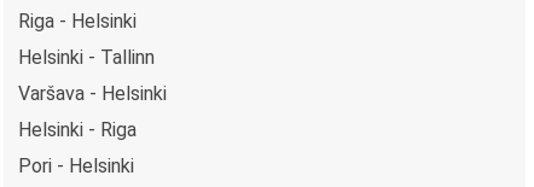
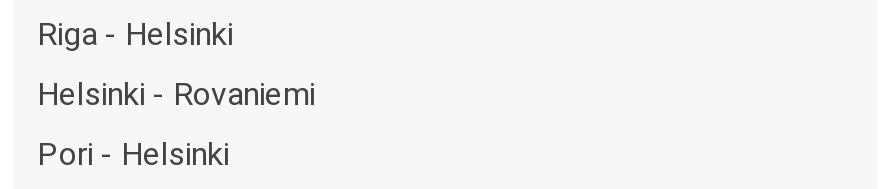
- Helsinki - Tallinn
- Varšava - Helsinki
- Helsinki - Riga
+ Helsinki - Rovaniemi
